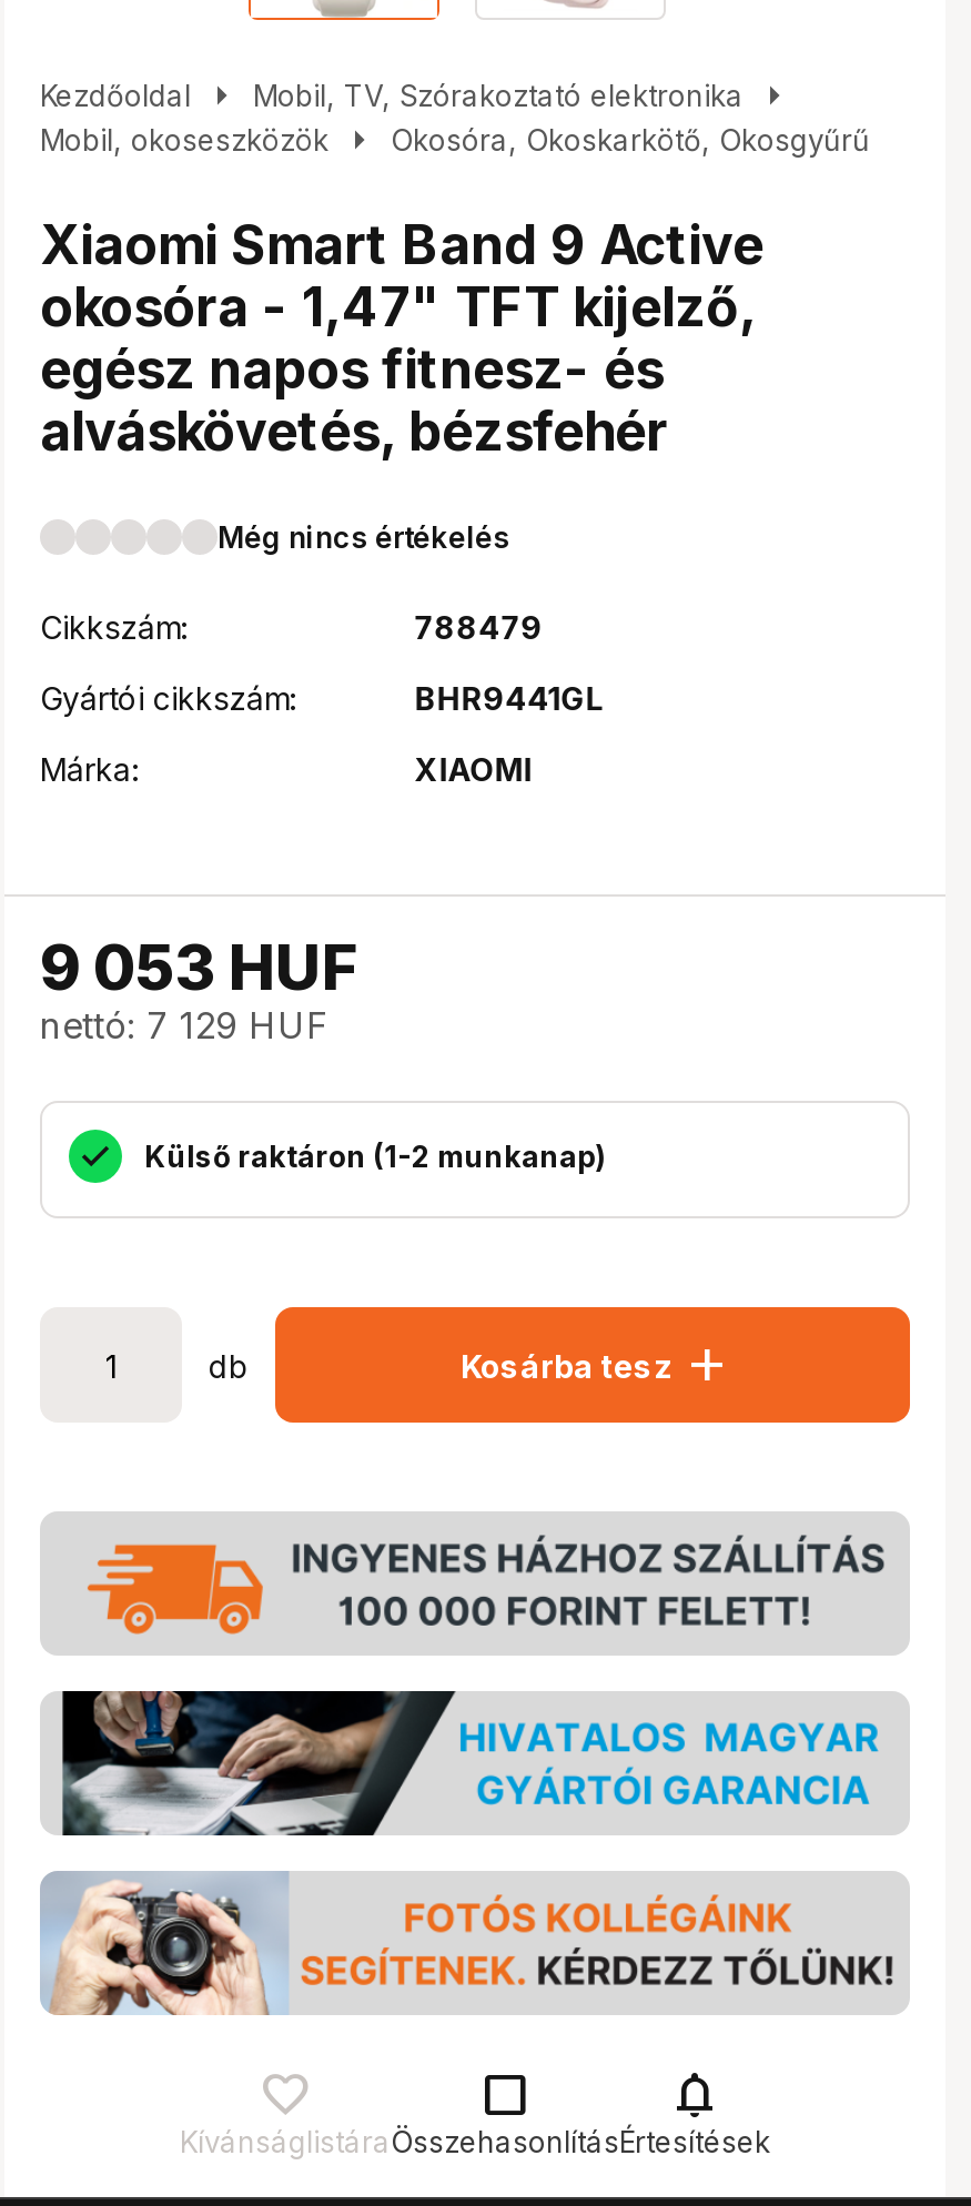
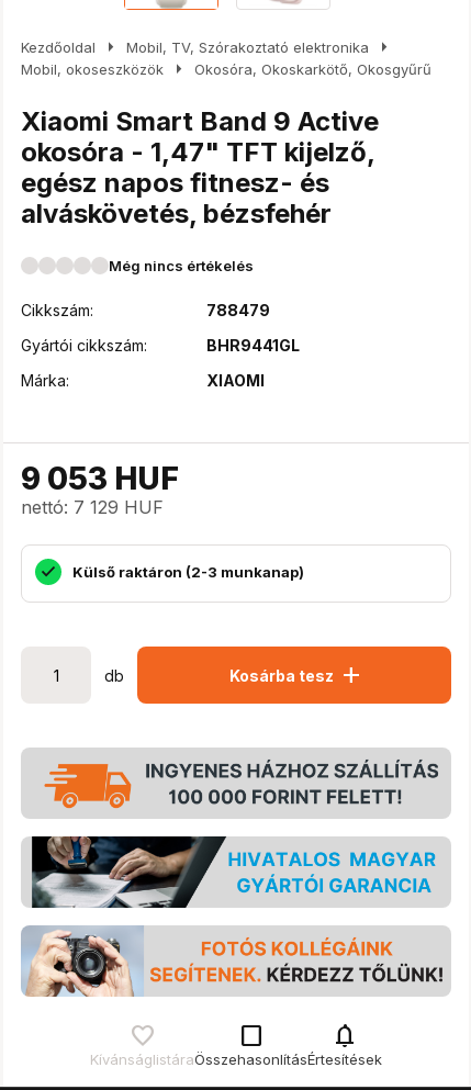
- Külső raktáron (1-2 munkanap)
+ Külső raktáron (2-3 munkanap)
